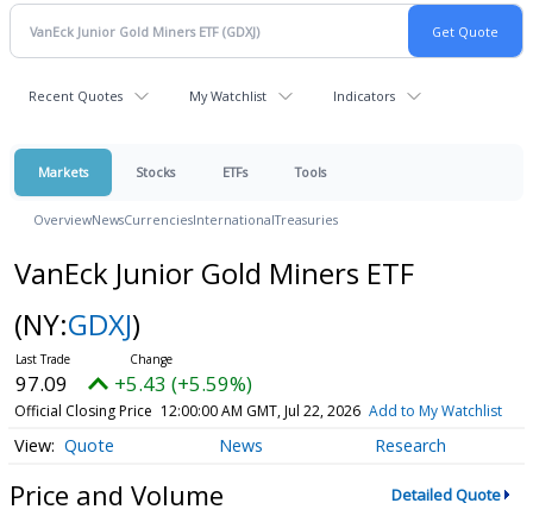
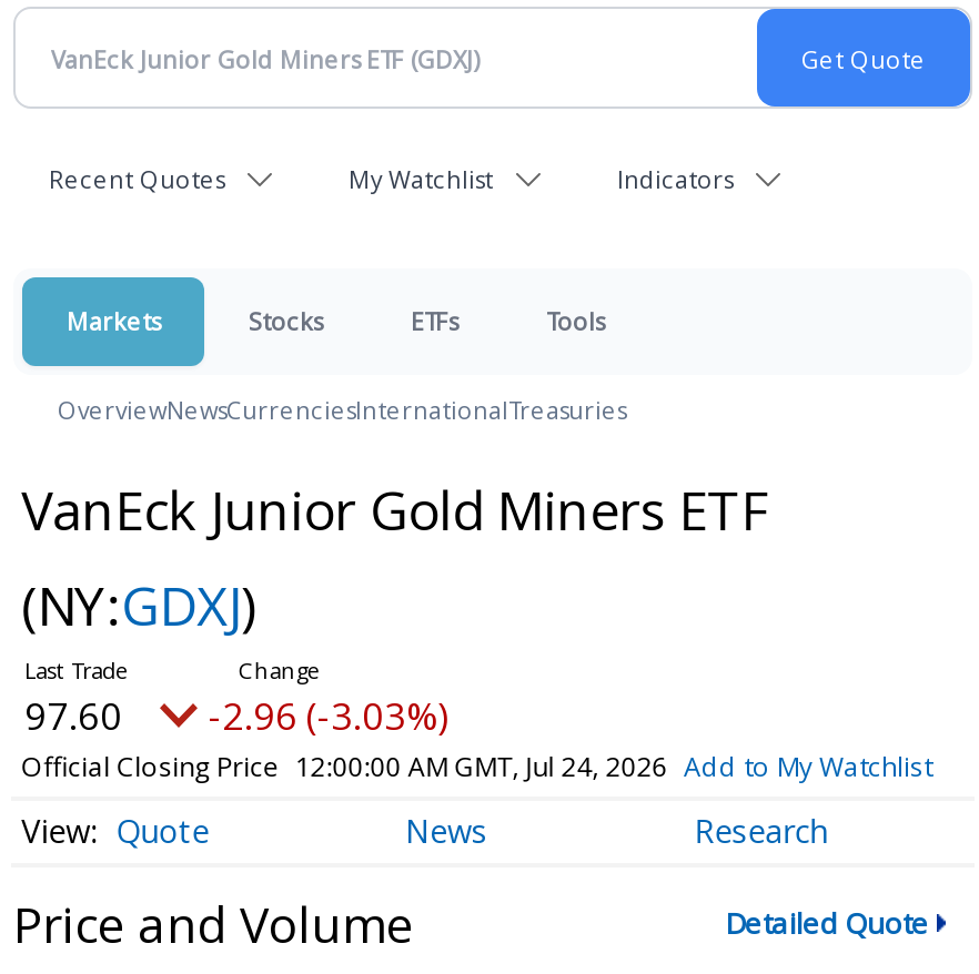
- 97.09
+ 97.60

- +5.43 (+5.59%)
+ -2.96 (-3.03%)

- Official Closing Price 12:00:00 AM GMT, Jul 22, 2026 Add to My Watchlist
+ Official Closing Price 12:00:00 AM GMT, Jul 24, 2026 Add to My Watchlist
